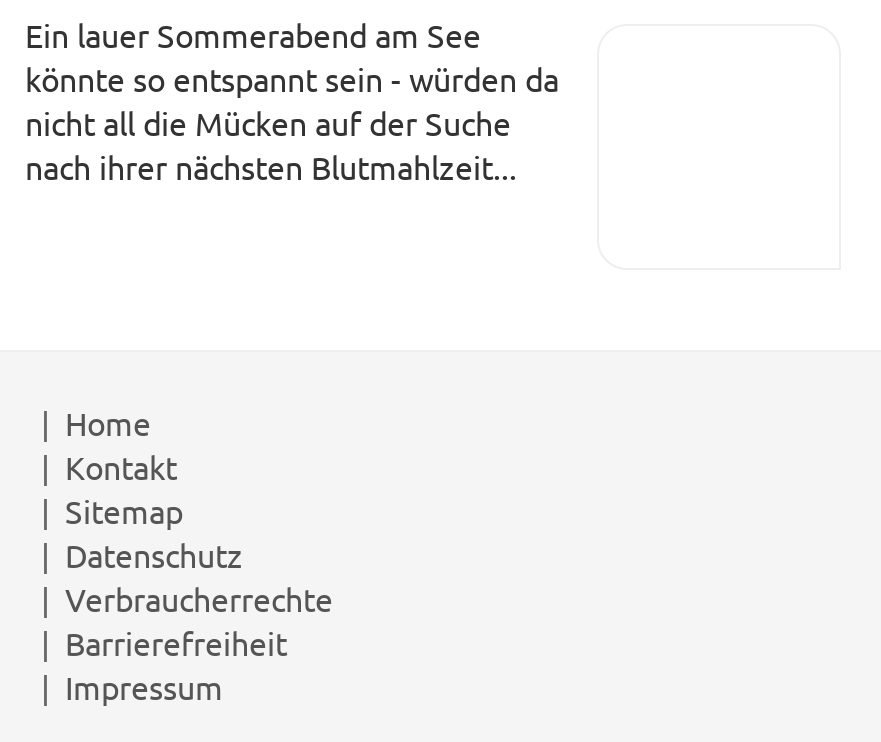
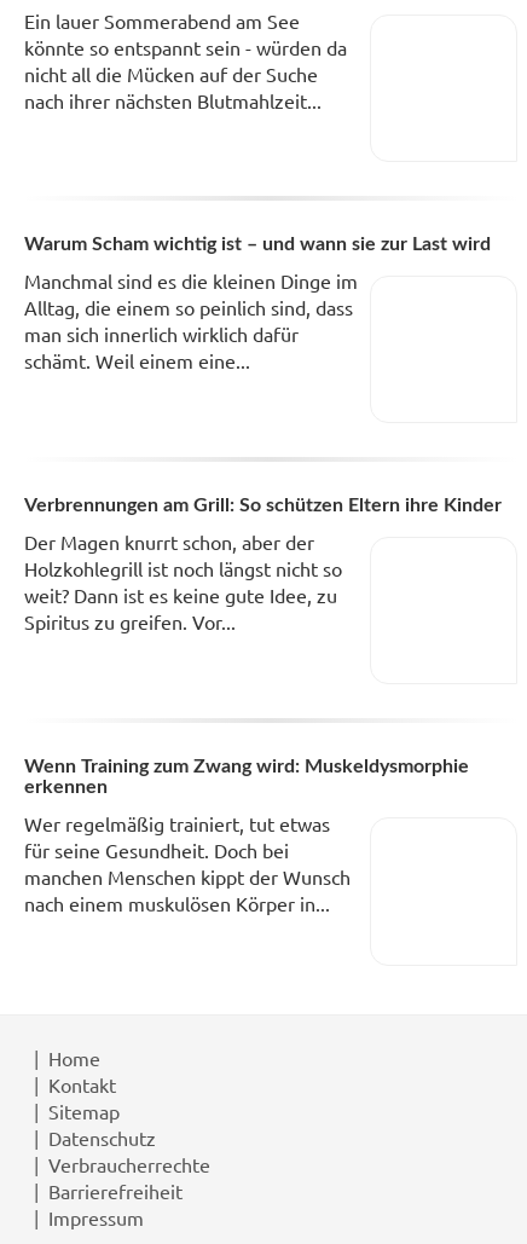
+ Warum Scham wichtig ist – und wann sie zur Last wird
+ Manchmal sind es die kleinen Dinge im
+ Alltag, die einem so peinlich sind, dass
+ man sich innerlich wirklich dafür
+ schämt. Weil einem eine...

+ Verbrennungen am Grill: So schützen Eltern ihre Kinder
+ Der Magen knurrt schon, aber der
+ Holzkohlegrill ist noch längst nicht so
+ weit? Dann ist es keine gute Idee, zu
+ Spiritus zu greifen. Vor...

+ Wenn Training zum Zwang wird: Muskeldysmorphie
+ erkennen
+ Wer regelmäßig trainiert, tut etwas
+ für seine Gesundheit. Doch bei
+ manchen Menschen kippt der Wunsch
+ nach einem muskulösen Körper in...
